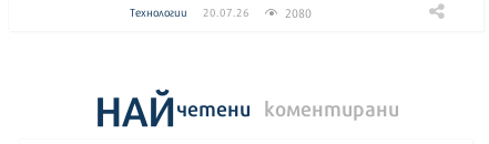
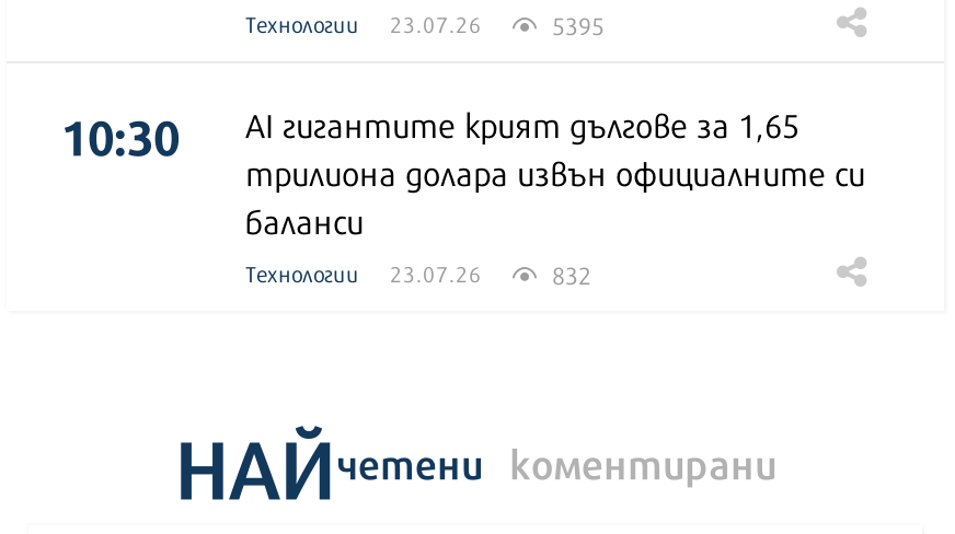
- 20.07.26
- 2080
+ 23.07.26
+ 5395
+ 10:30
+ AI гигантите крият дългове за 1,65
+ трилиона долара извън официалните си
+ баланси
+ Технологии
+ 23.07.26
+ 832
